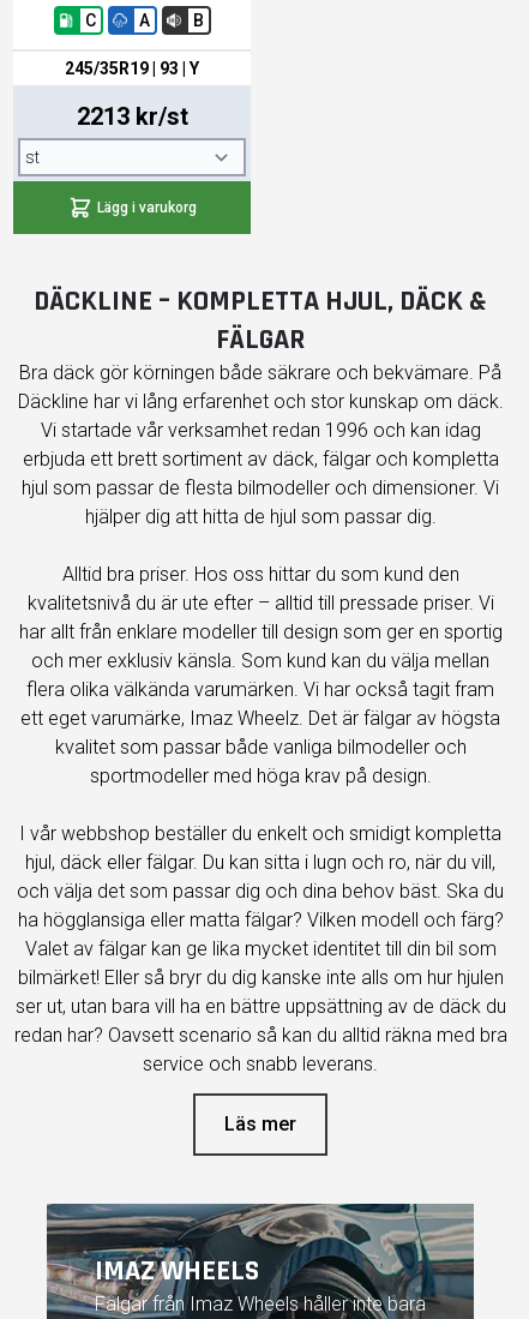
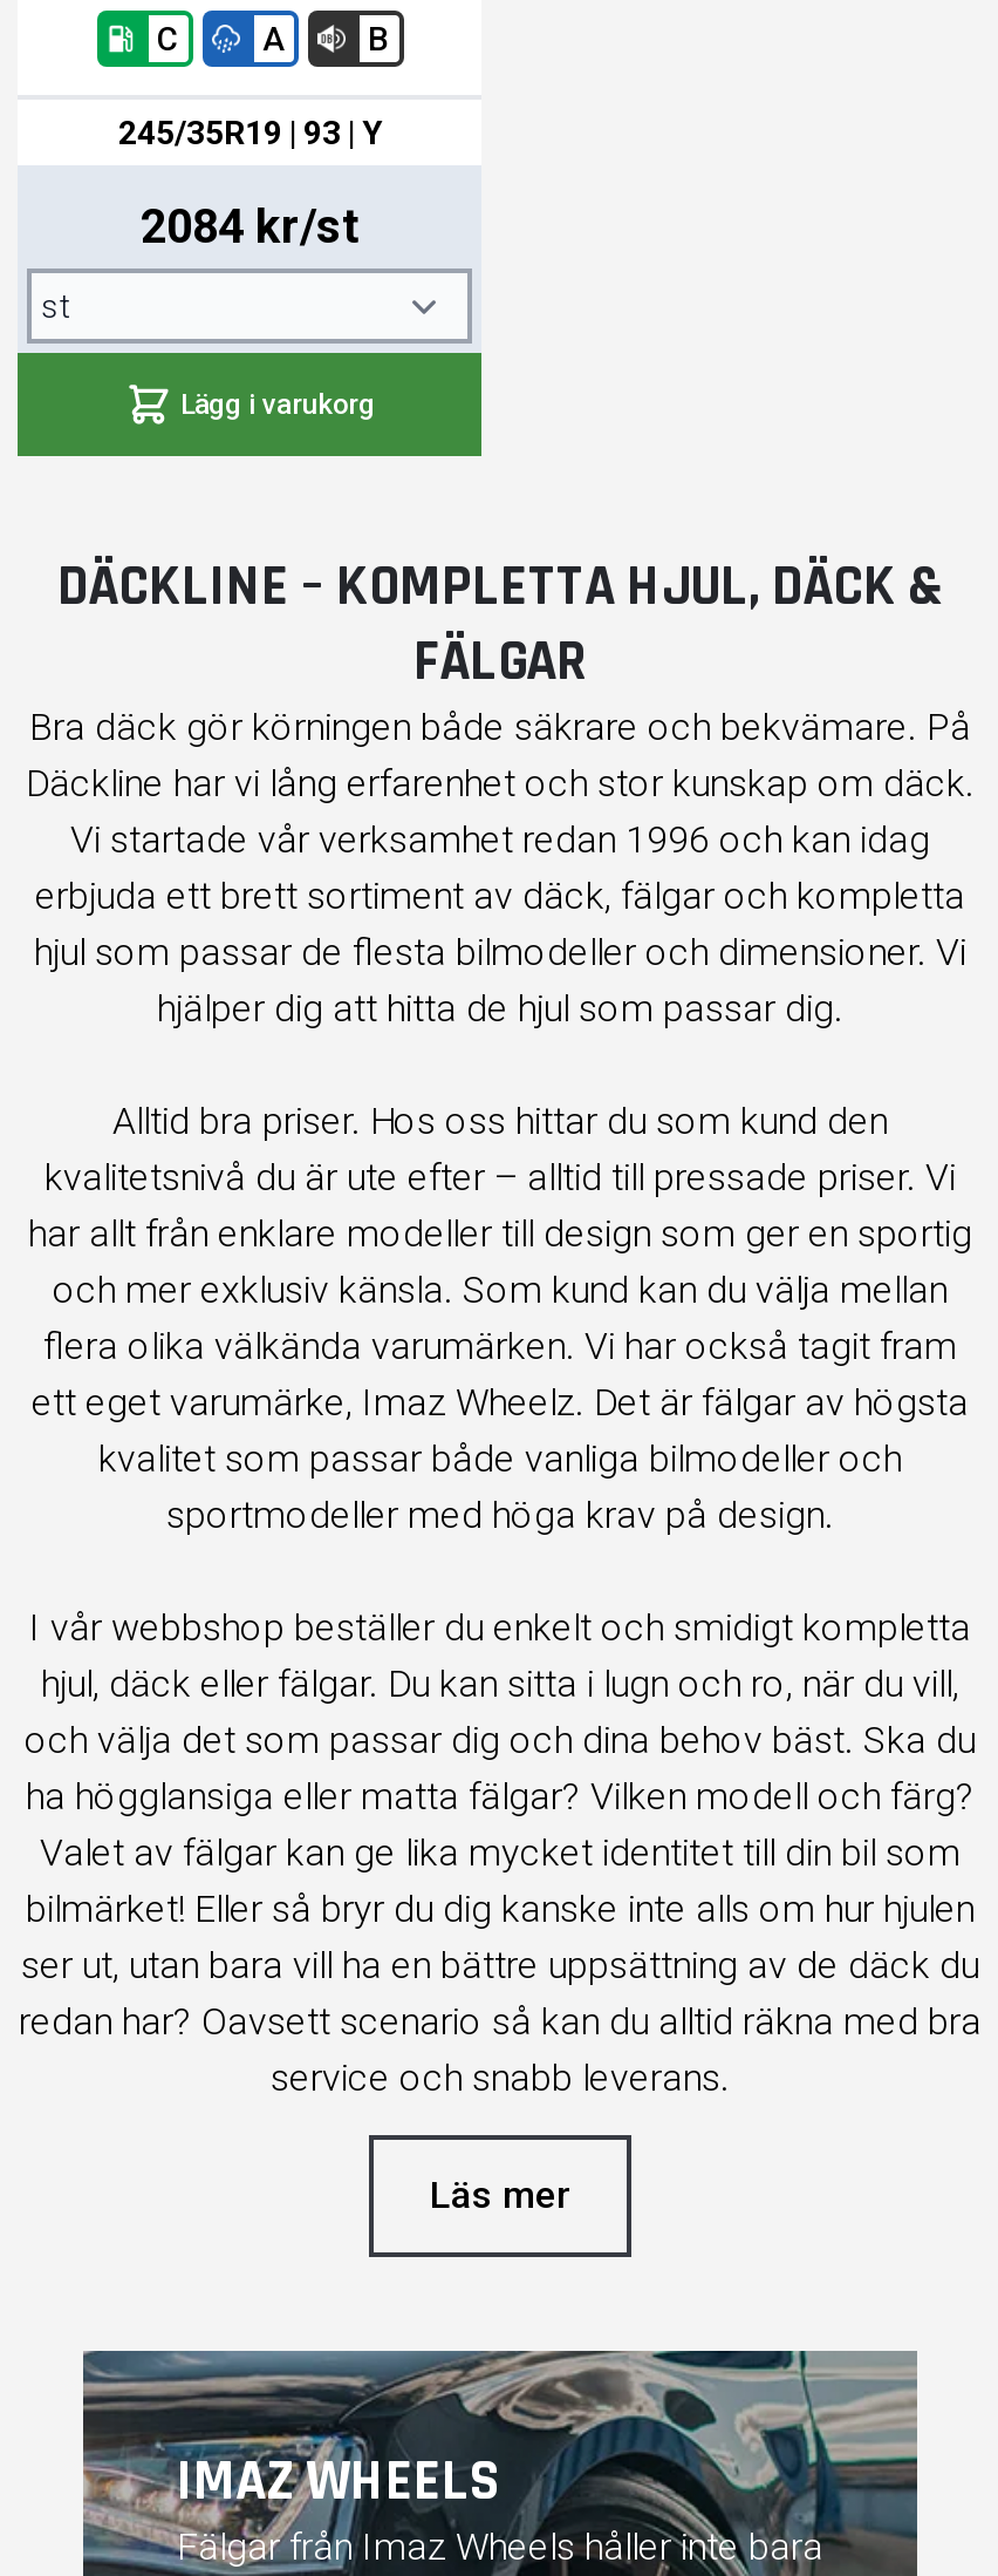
- 2213 kr/st
+ 2084 kr/st
